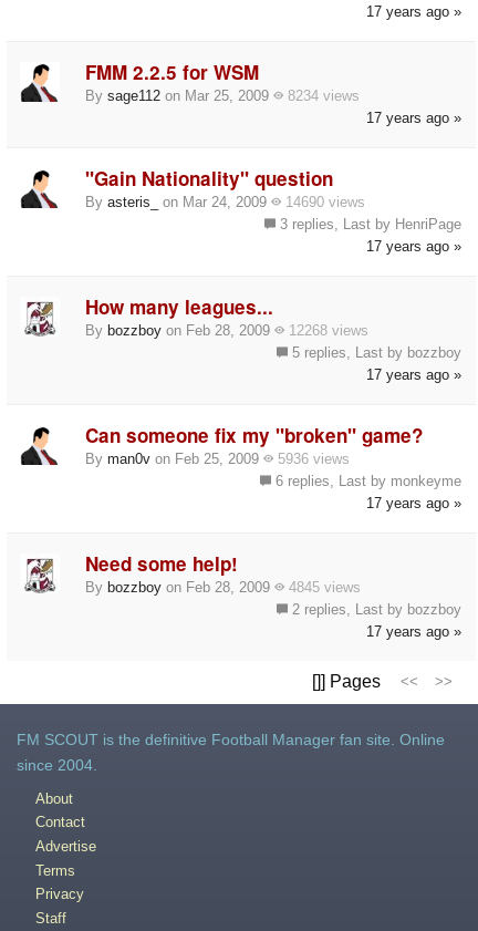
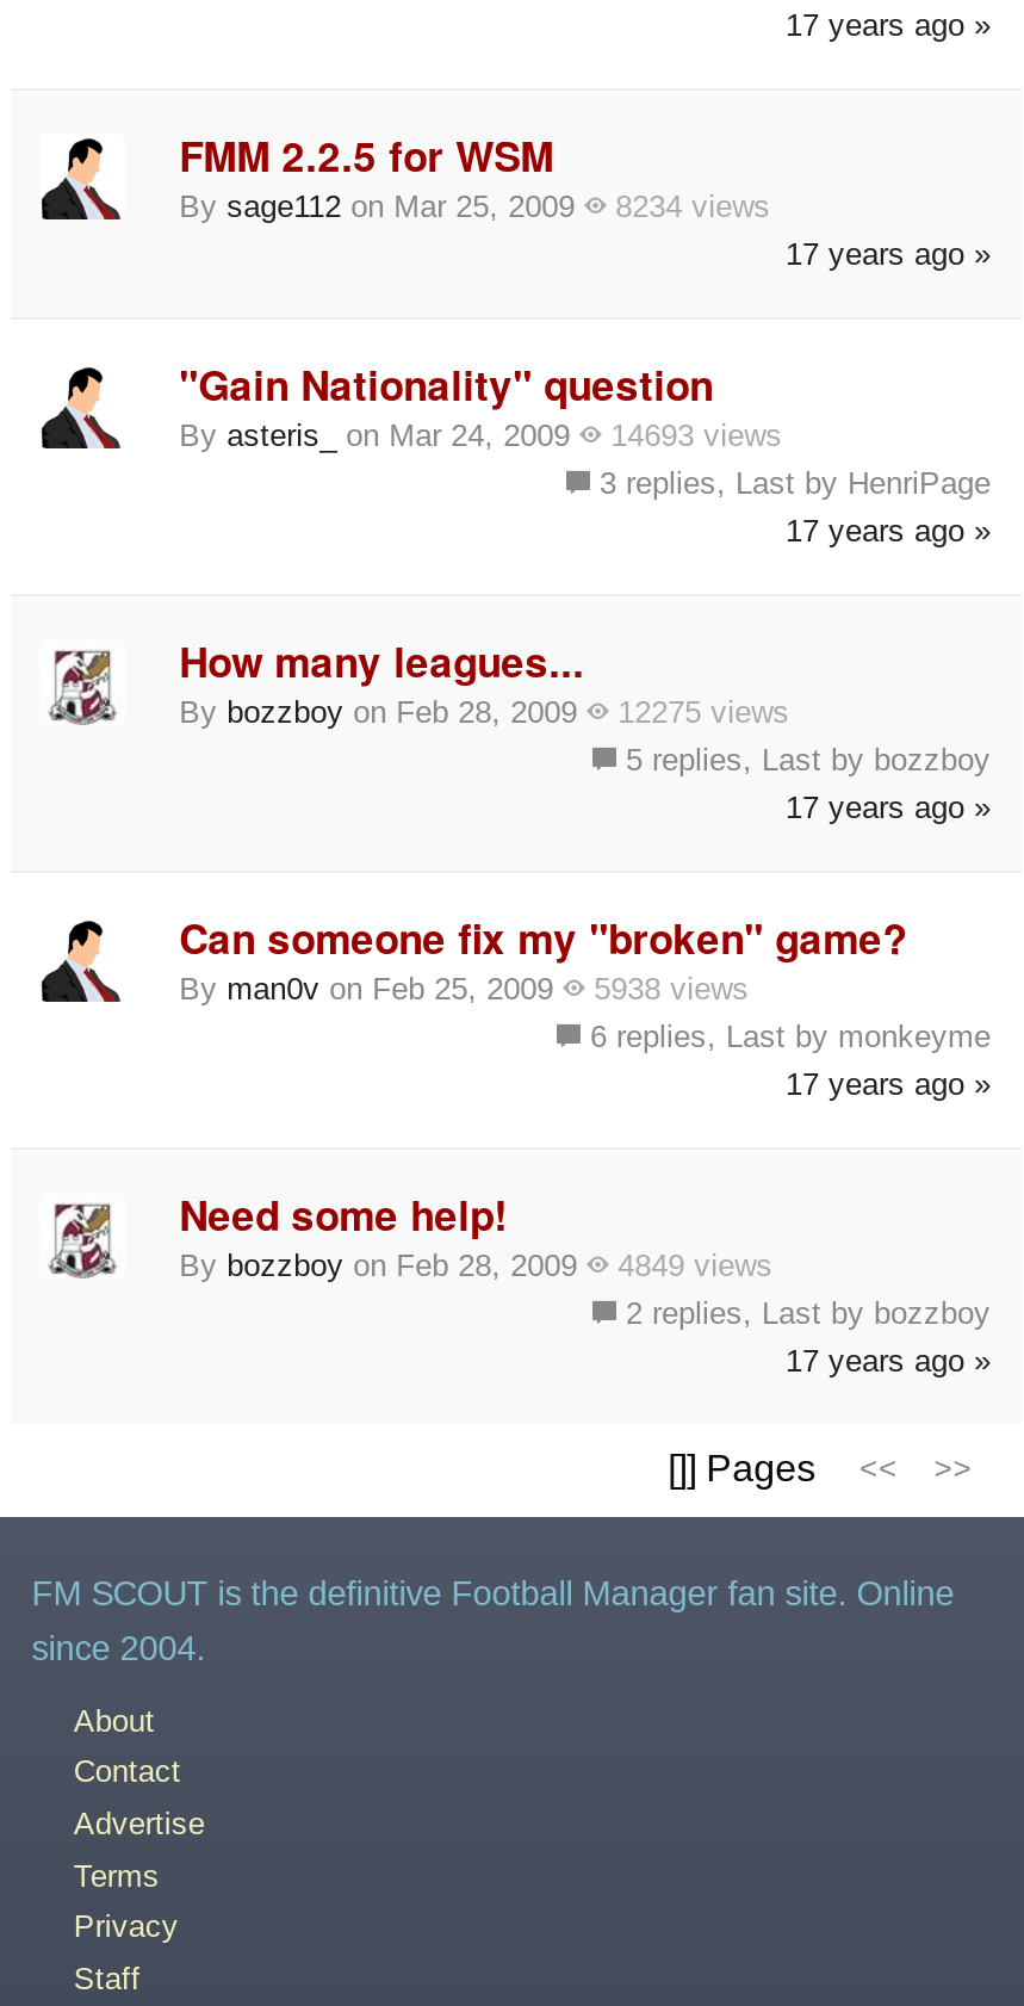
- By asteris_ on Mar 24, 2009 14690 views
+ By asteris_ on Mar 24, 2009 14693 views

- By bozzboy on Feb 28, 2009 12268 views
+ By bozzboy on Feb 28, 2009 12275 views

- By man0v on Feb 25, 2009 5936 views
+ By man0v on Feb 25, 2009 5938 views

- By bozzboy on Feb 28, 2009 4845 views
+ By bozzboy on Feb 28, 2009 4849 views
